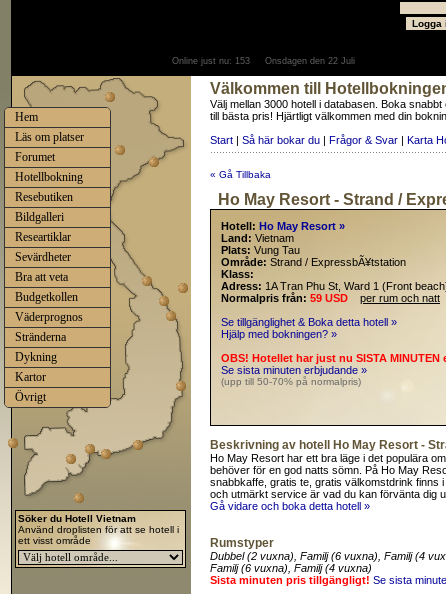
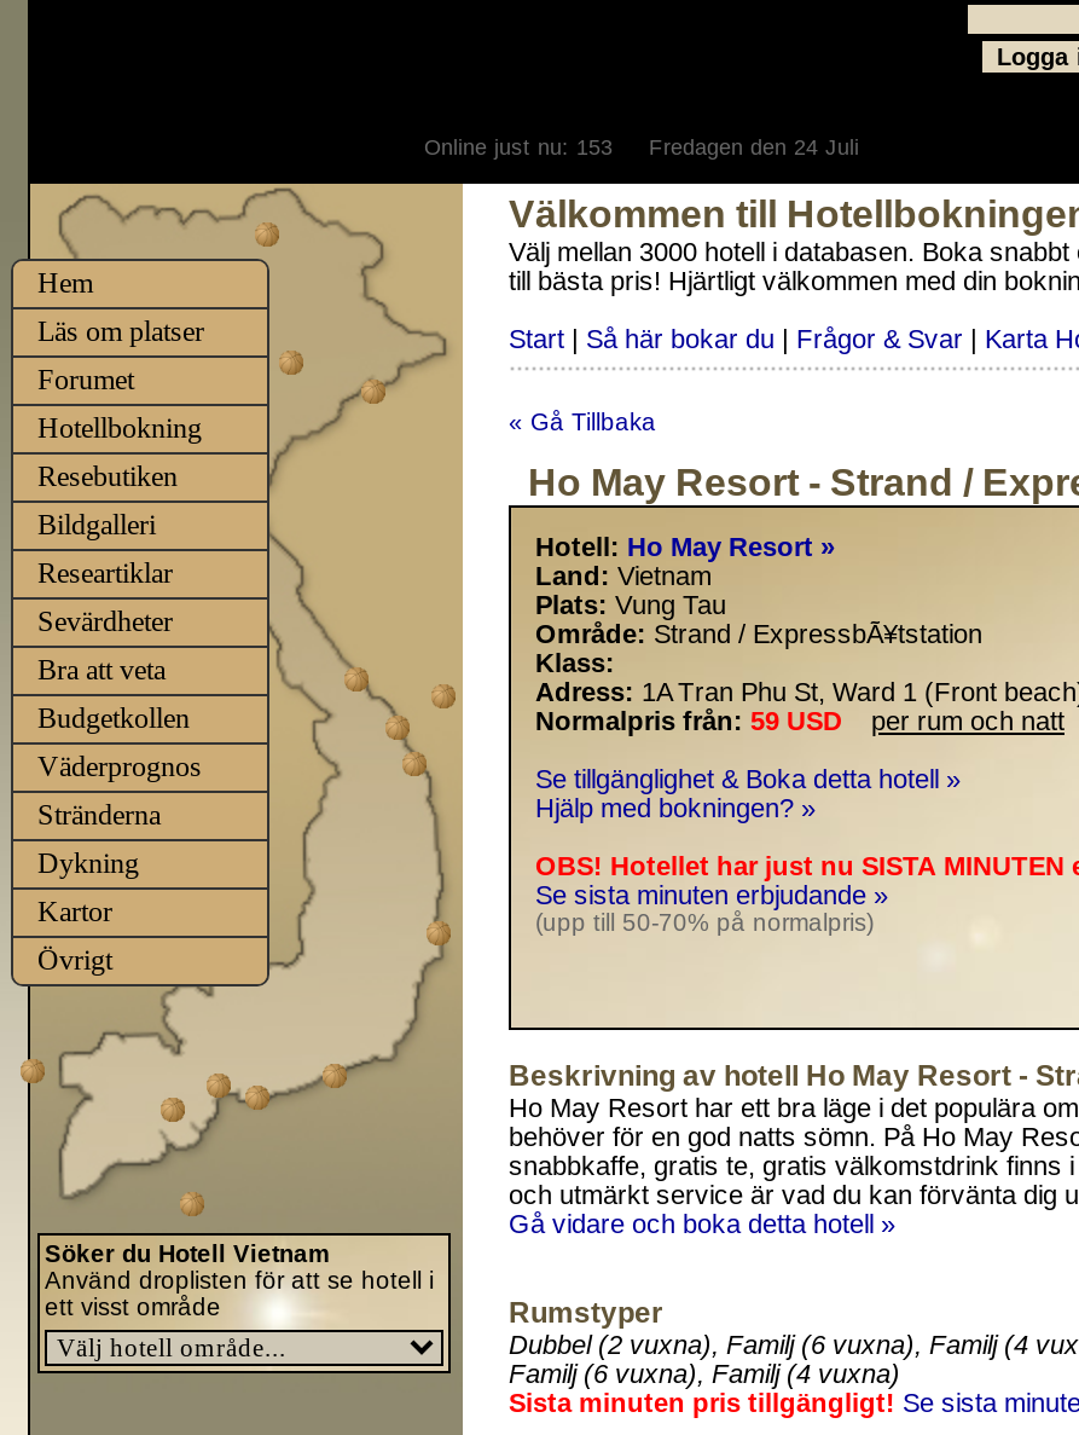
- Online just nu: 153 Onsdagen den 22 Juli
+ Online just nu: 153 Fredagen den 24 Juli
